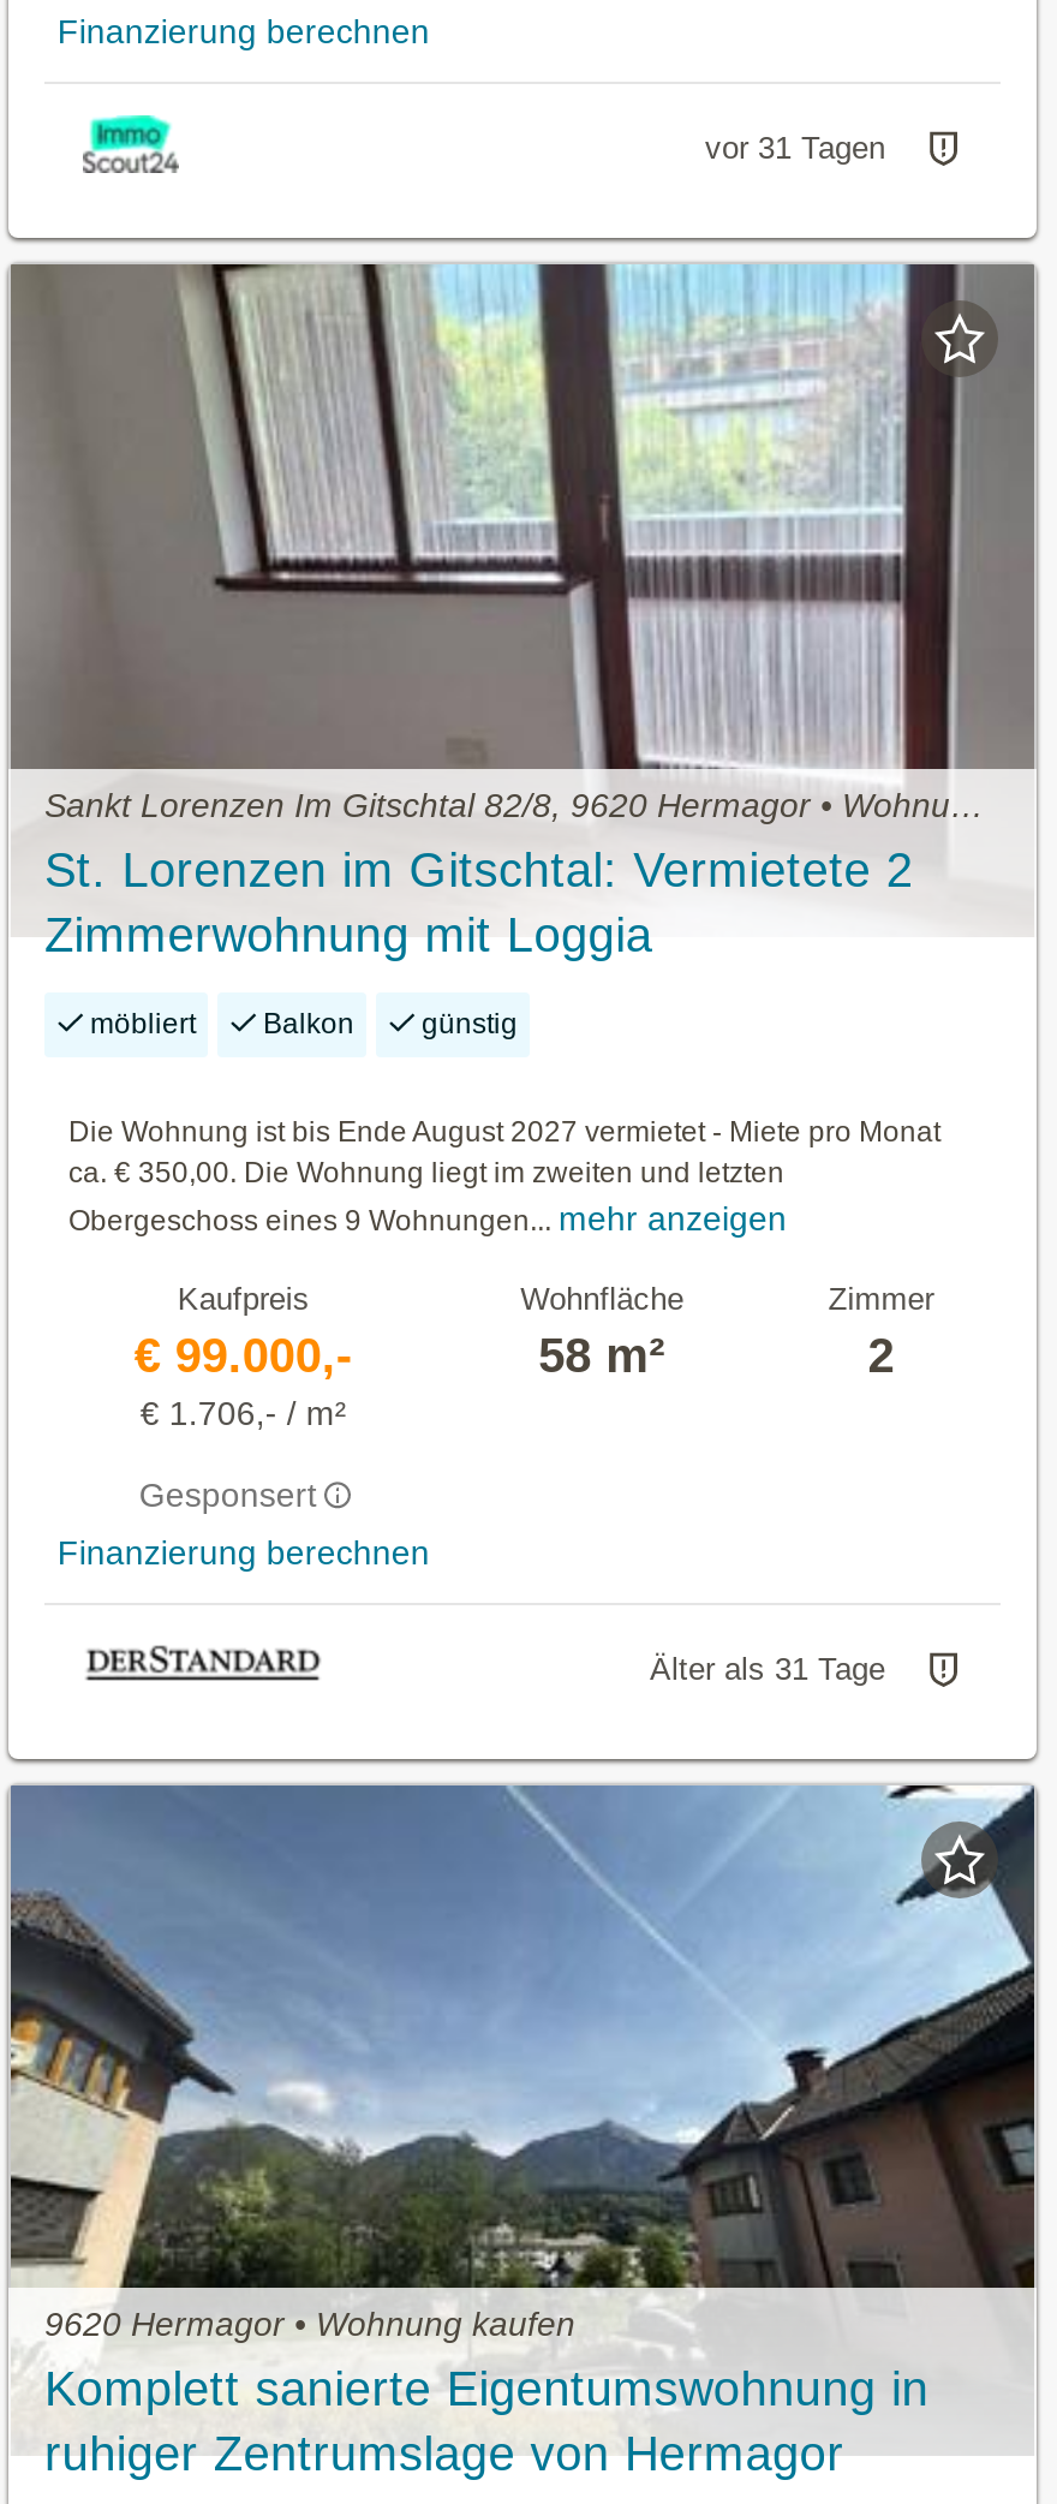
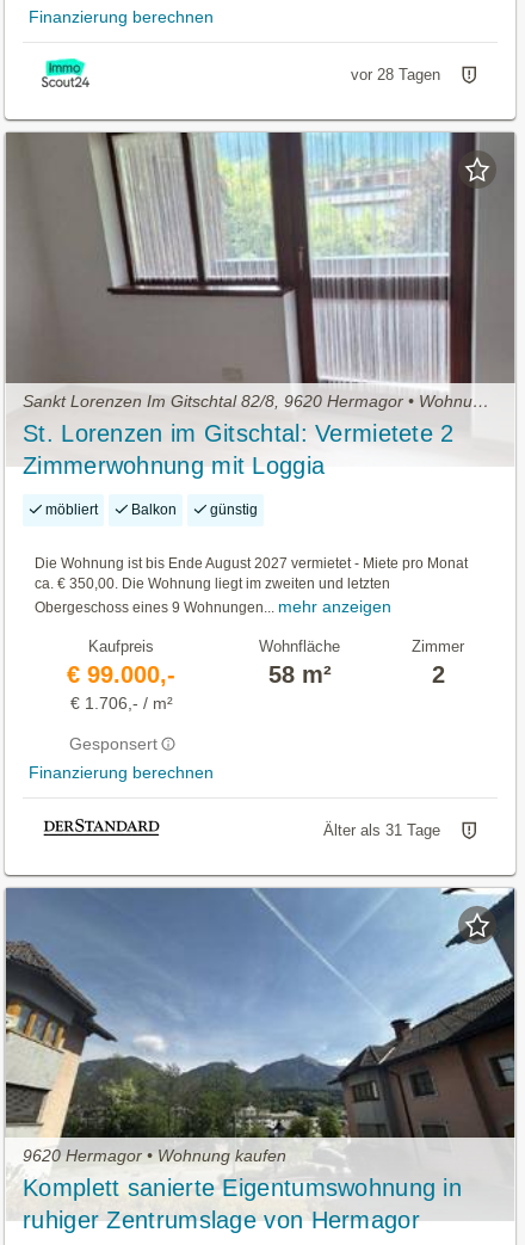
- vor 31 Tagen
+ vor 28 Tagen
